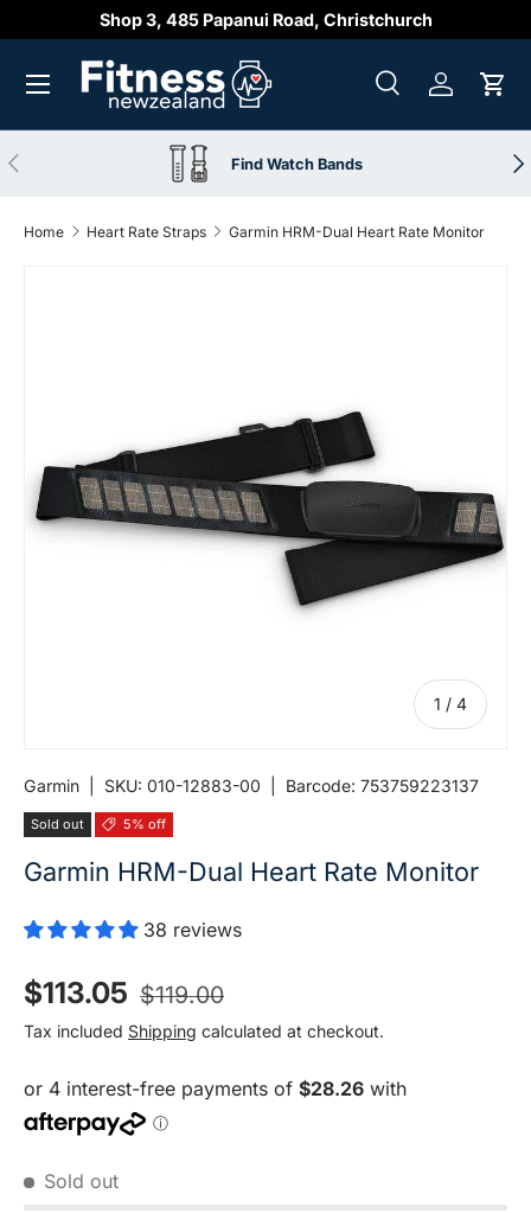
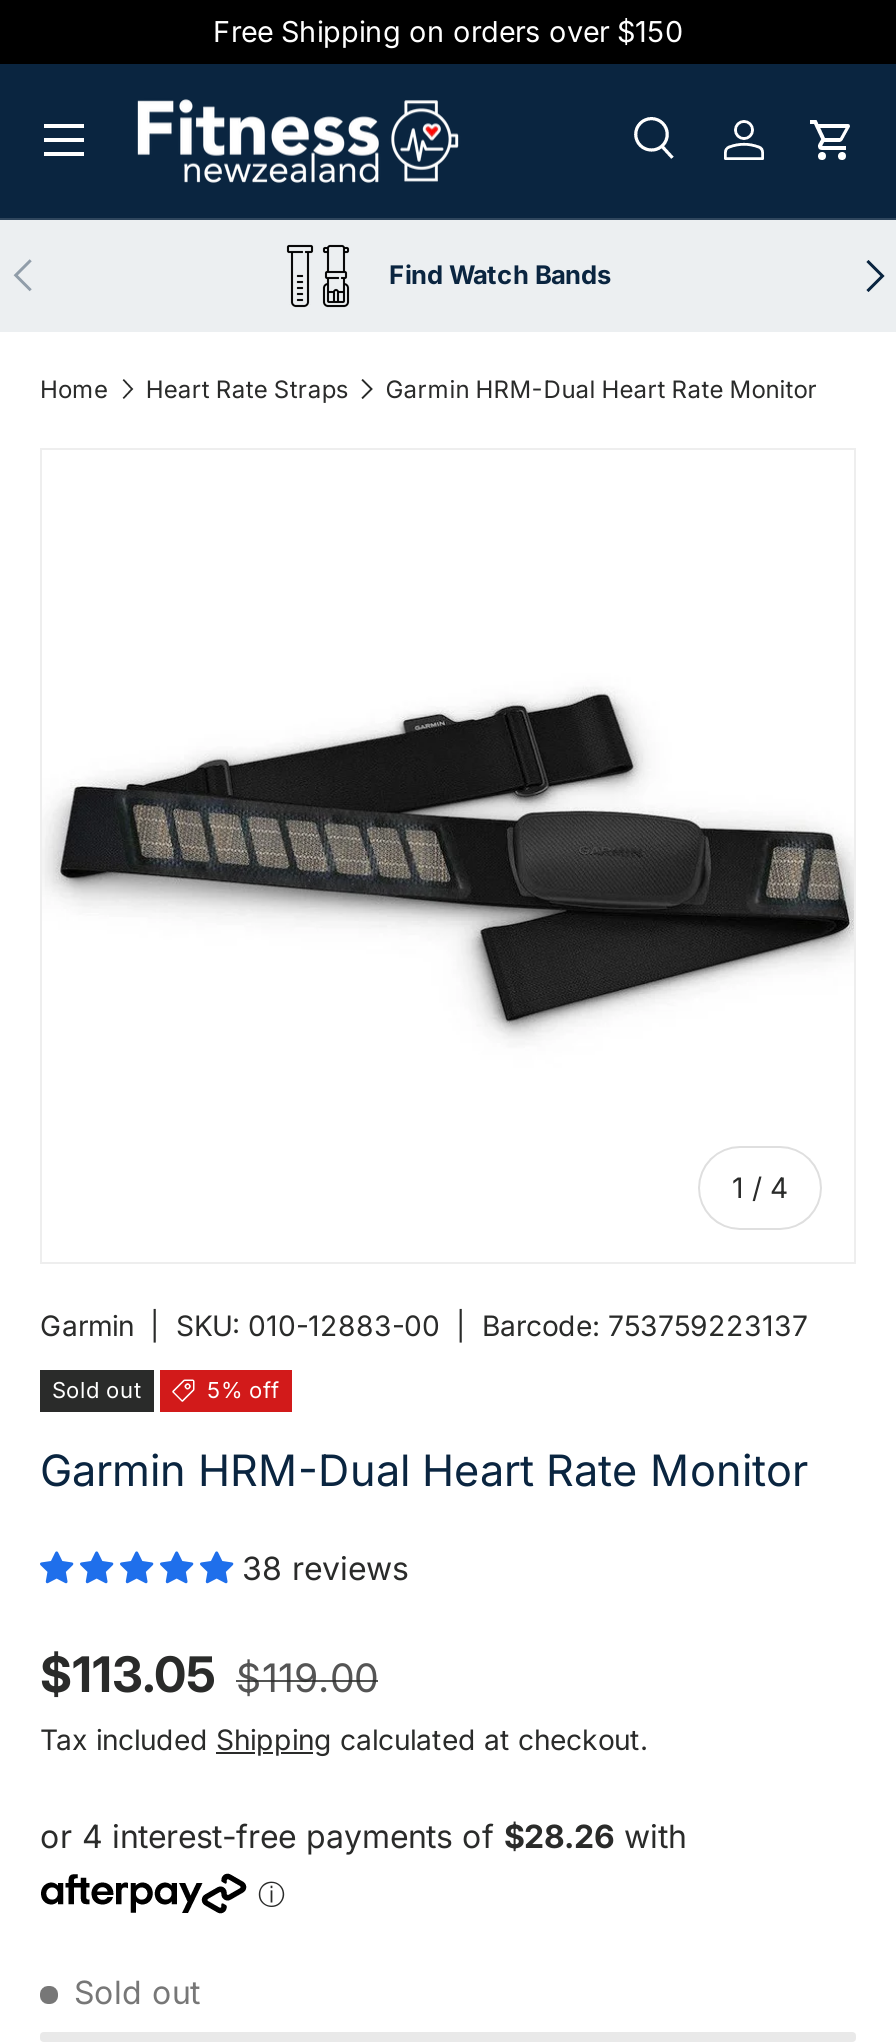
- Shop 3, 485 Papanui Road, Christchurch
+ Free Shipping on orders over $150
